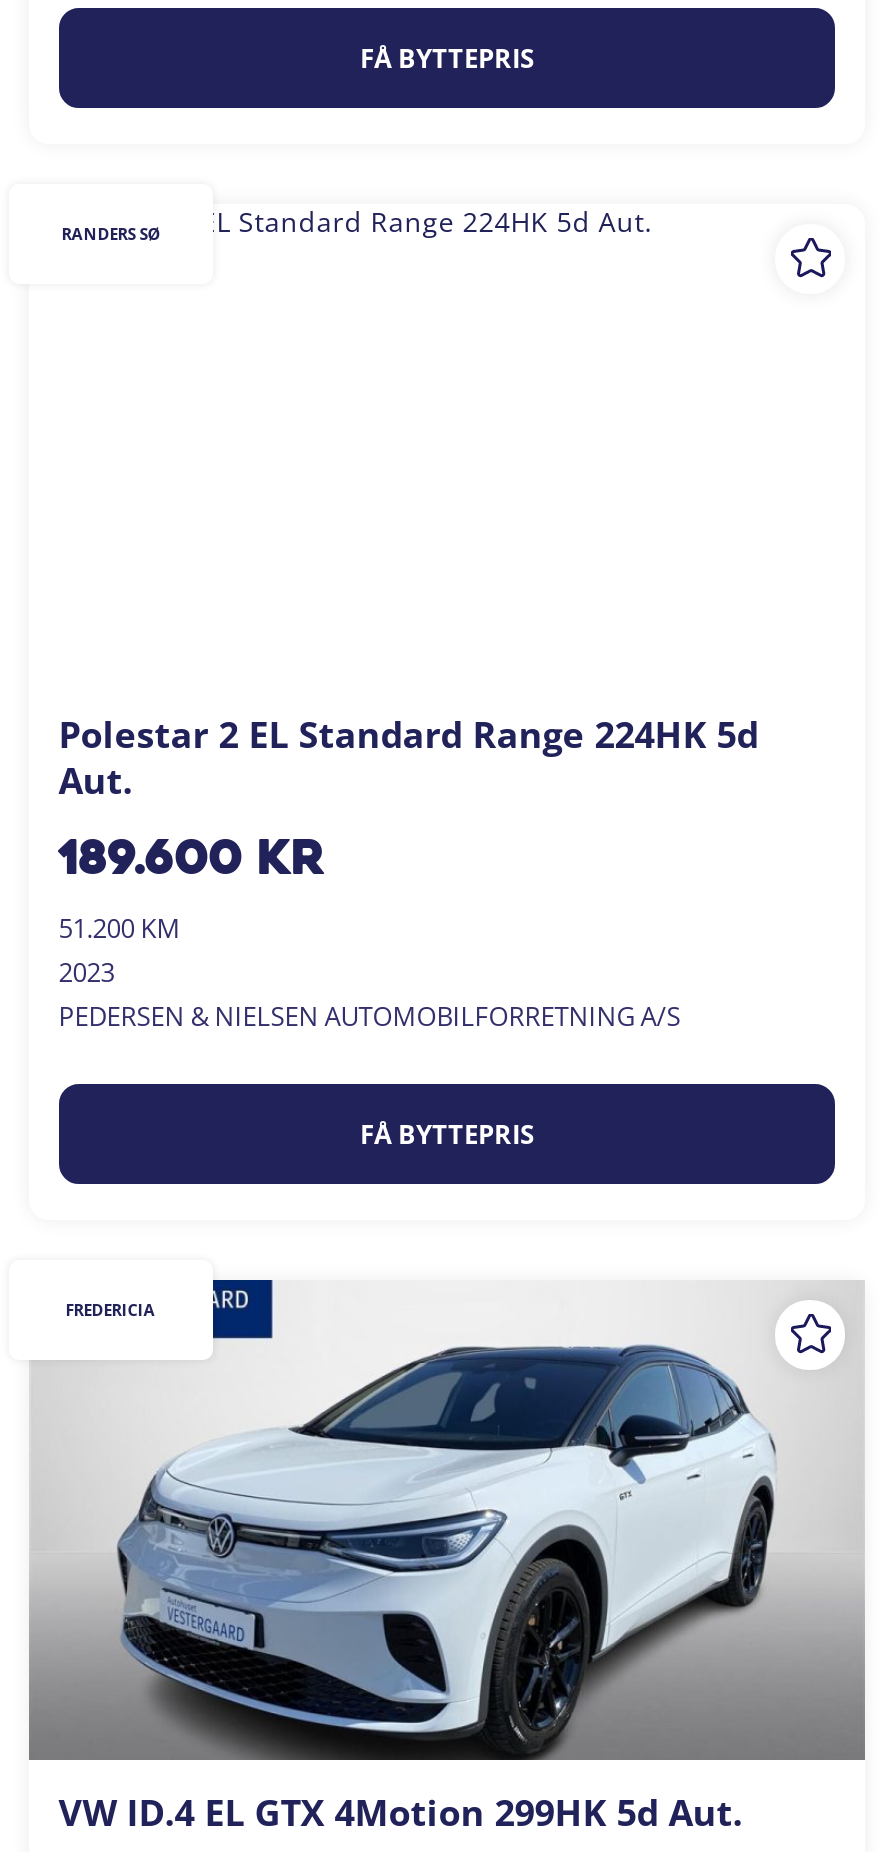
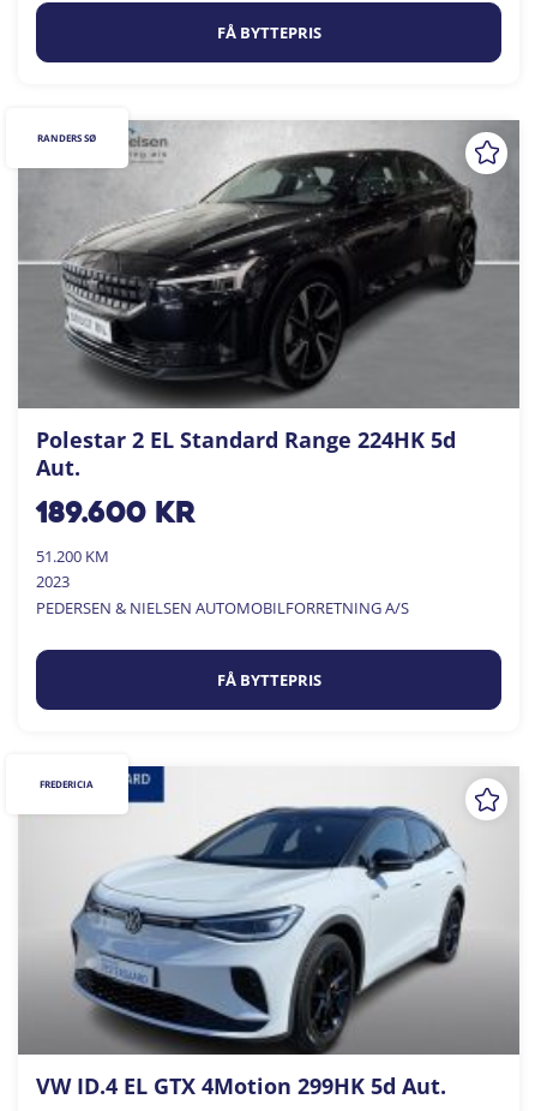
+ [image]
